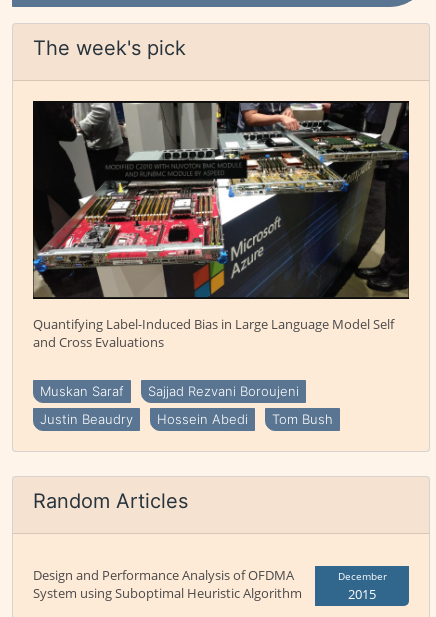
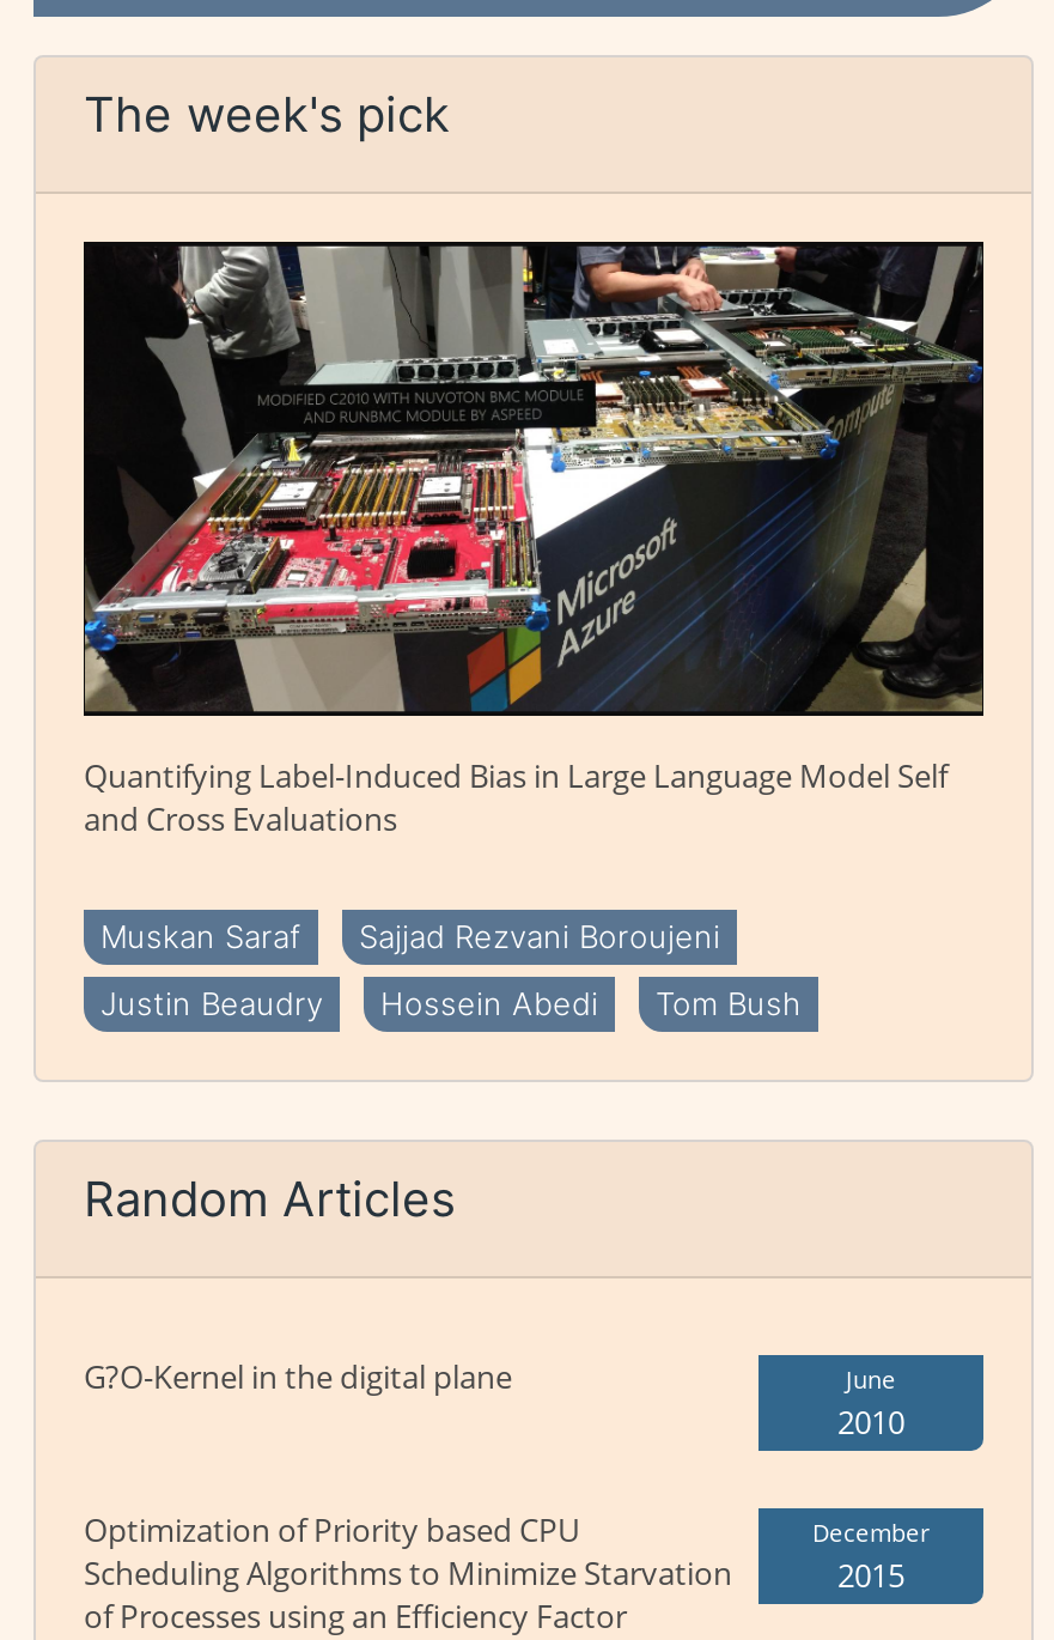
- Design and Performance Analysis of OFDMA
- System using Suboptimal Heuristic Algorithm
+ G?O-Kernel in the digital plane
+ June
+ 2010
+ Optimization of Priority based CPU
+ Scheduling Algorithms to Minimize Starvation
+ of Processes using an Efficiency Factor
